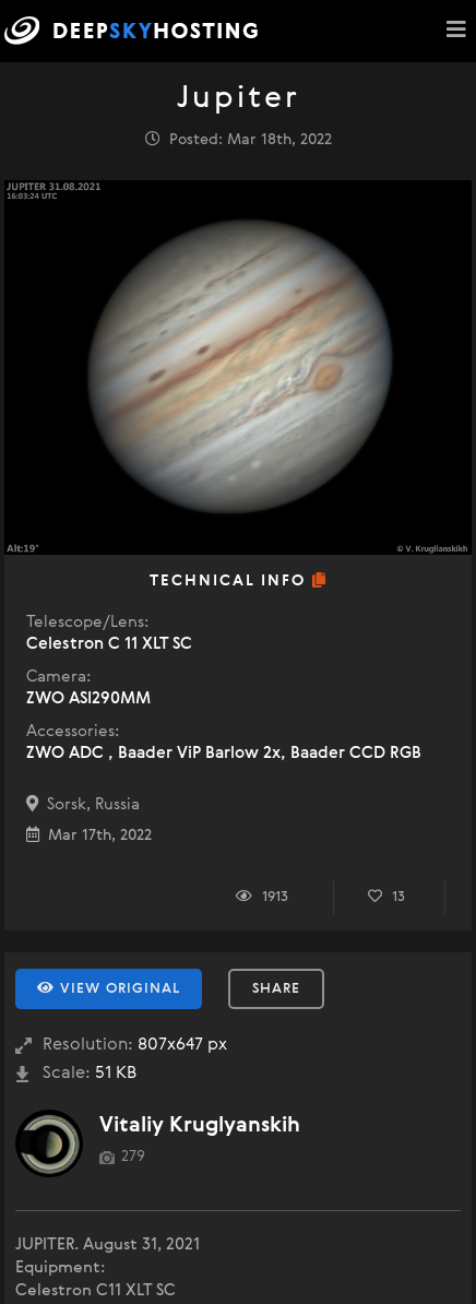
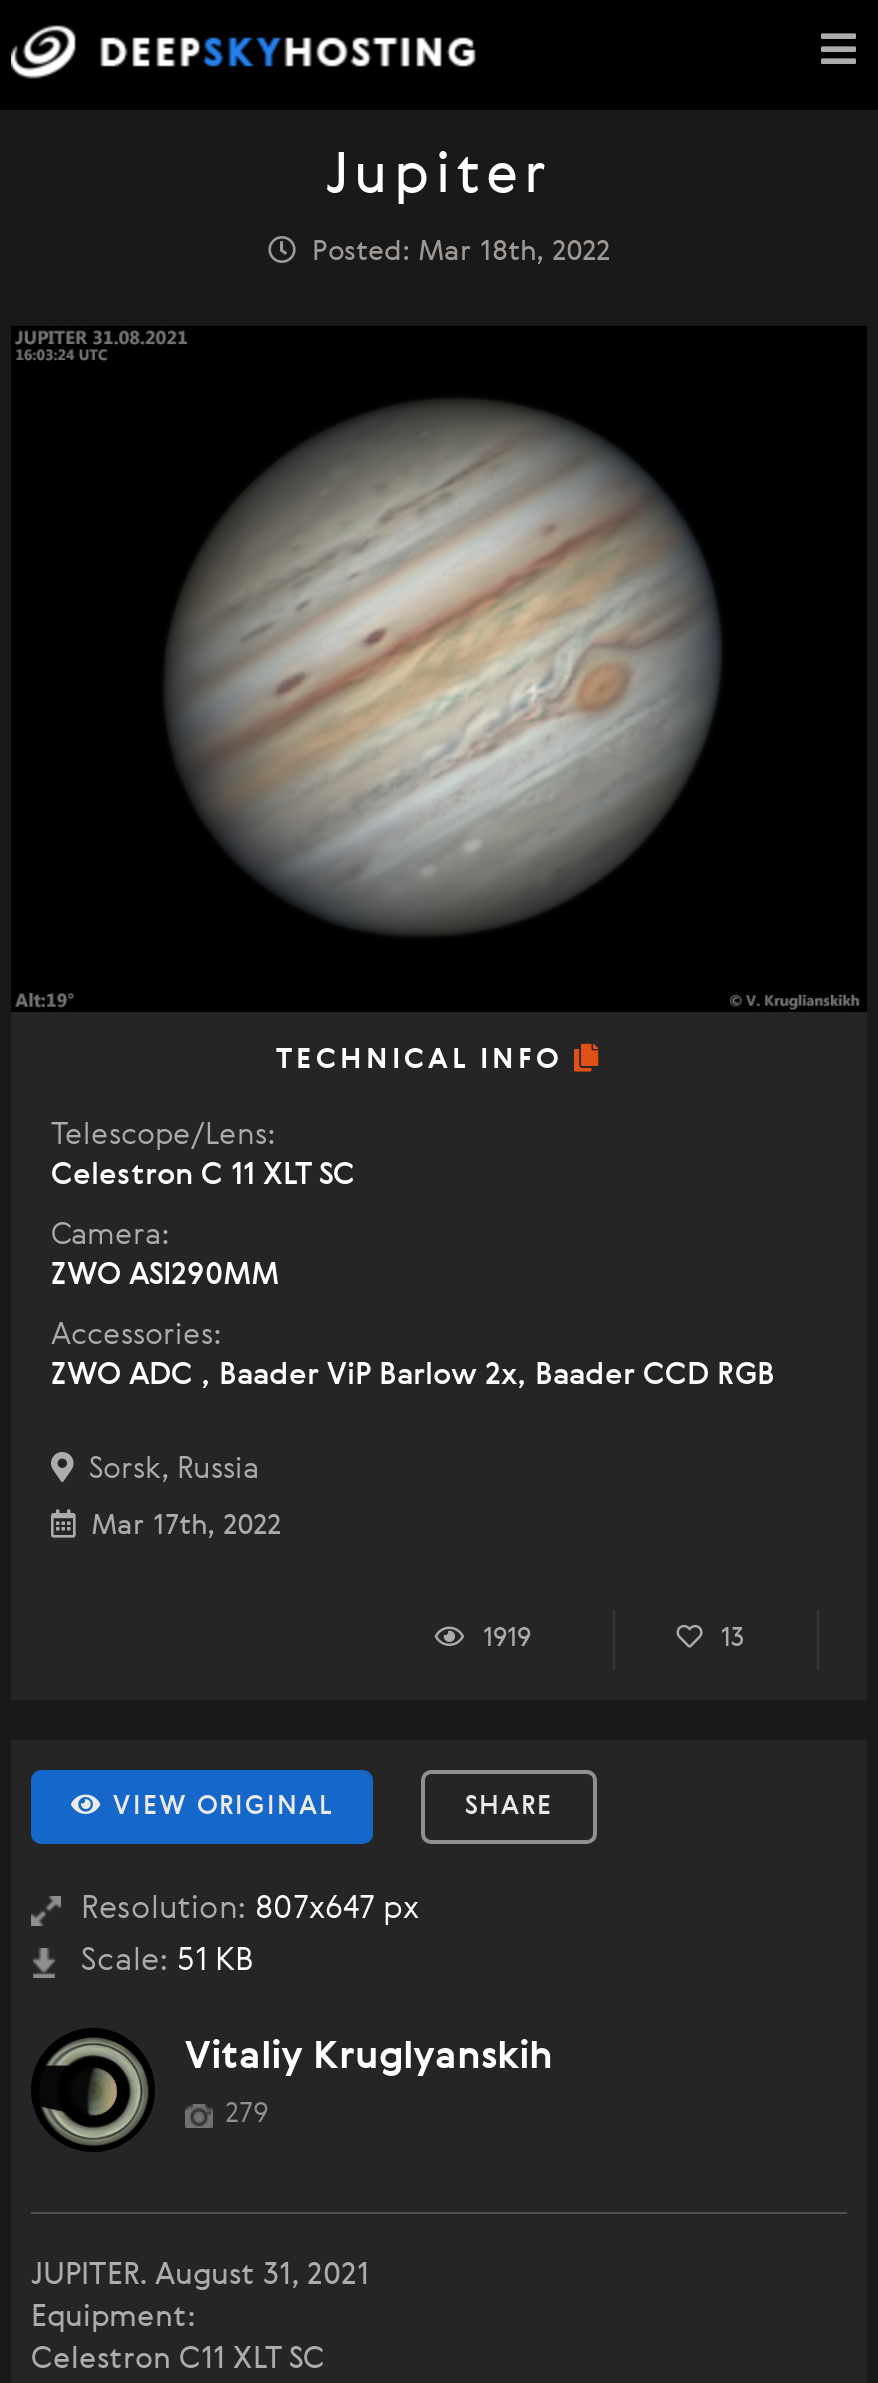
- 1913
+ 1919
